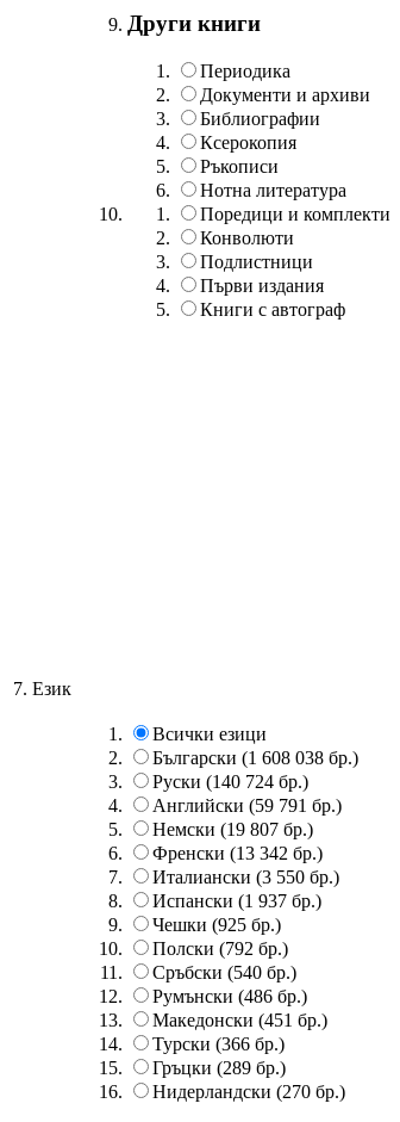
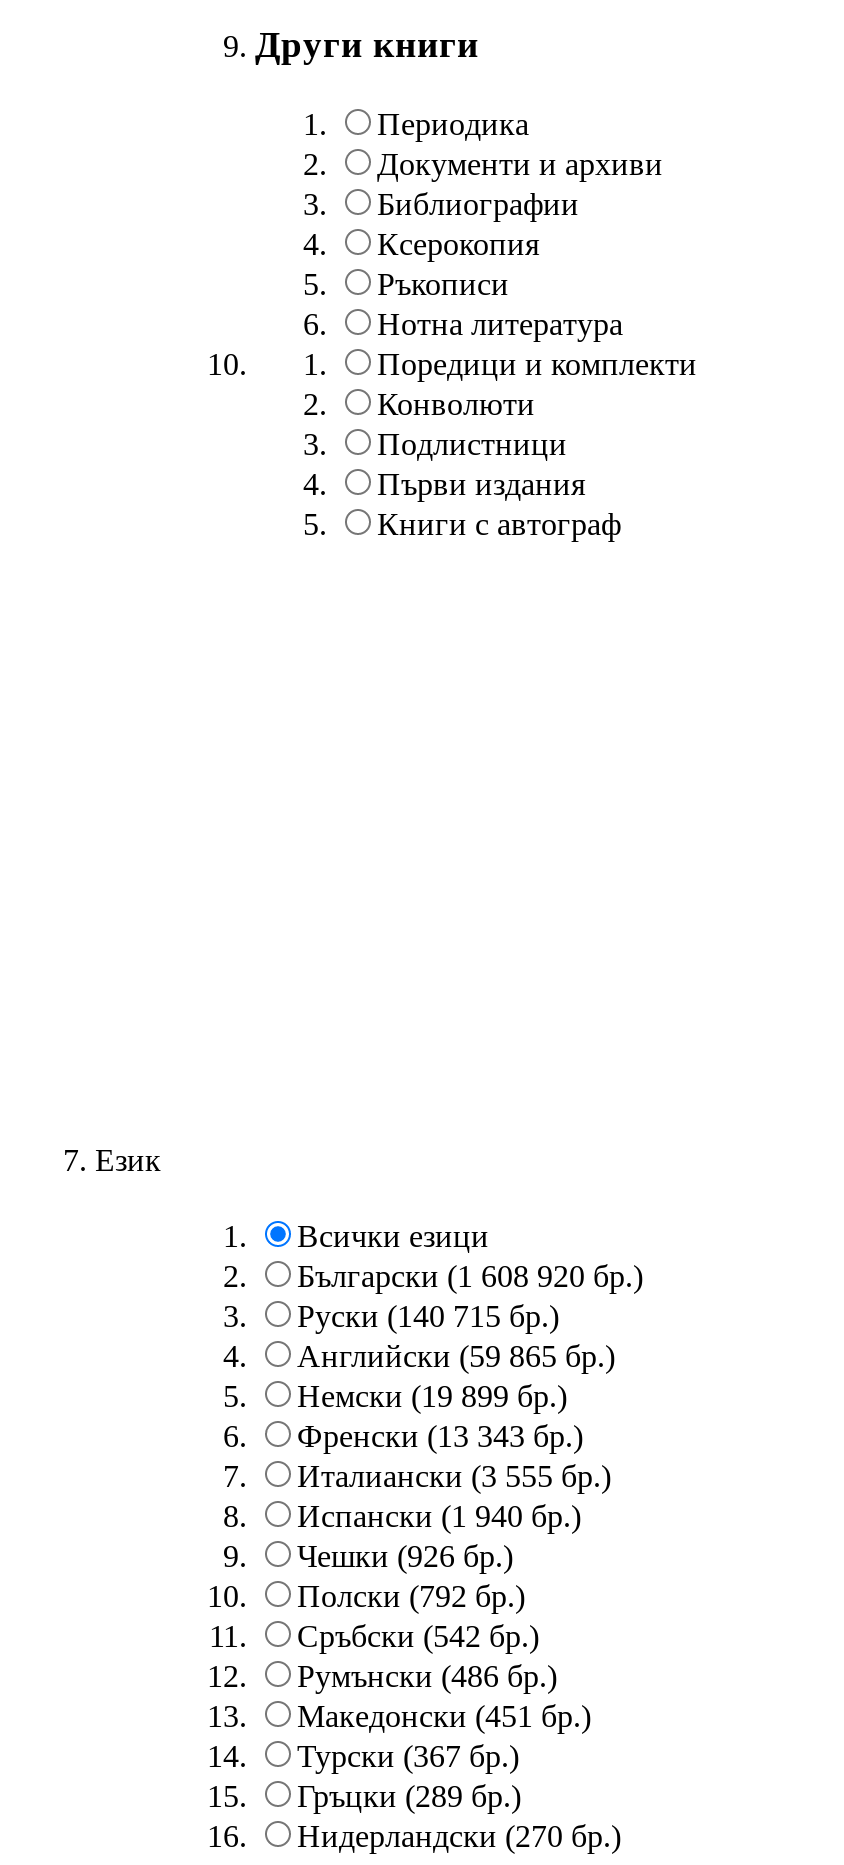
- Български (1 608 038 бр.)
+ Български (1 608 920 бр.)

- Руски (140 724 бр.)
+ Руски (140 715 бр.)

- Английски (59 791 бр.)
+ Английски (59 865 бр.)

- Немски (19 807 бр.)
+ Немски (19 899 бр.)

- Френски (13 342 бр.)
+ Френски (13 343 бр.)

- Италиански (3 550 бр.)
+ Италиански (3 555 бр.)

- Испански (1 937 бр.)
+ Испански (1 940 бр.)

- Чешки (925 бр.)
+ Чешки (926 бр.)

- Сръбски (540 бр.)
+ Сръбски (542 бр.)

- Турски (366 бр.)
+ Турски (367 бр.)
